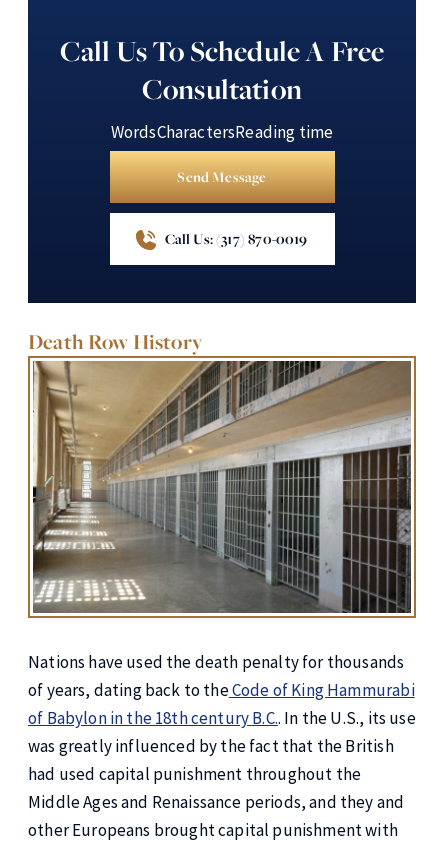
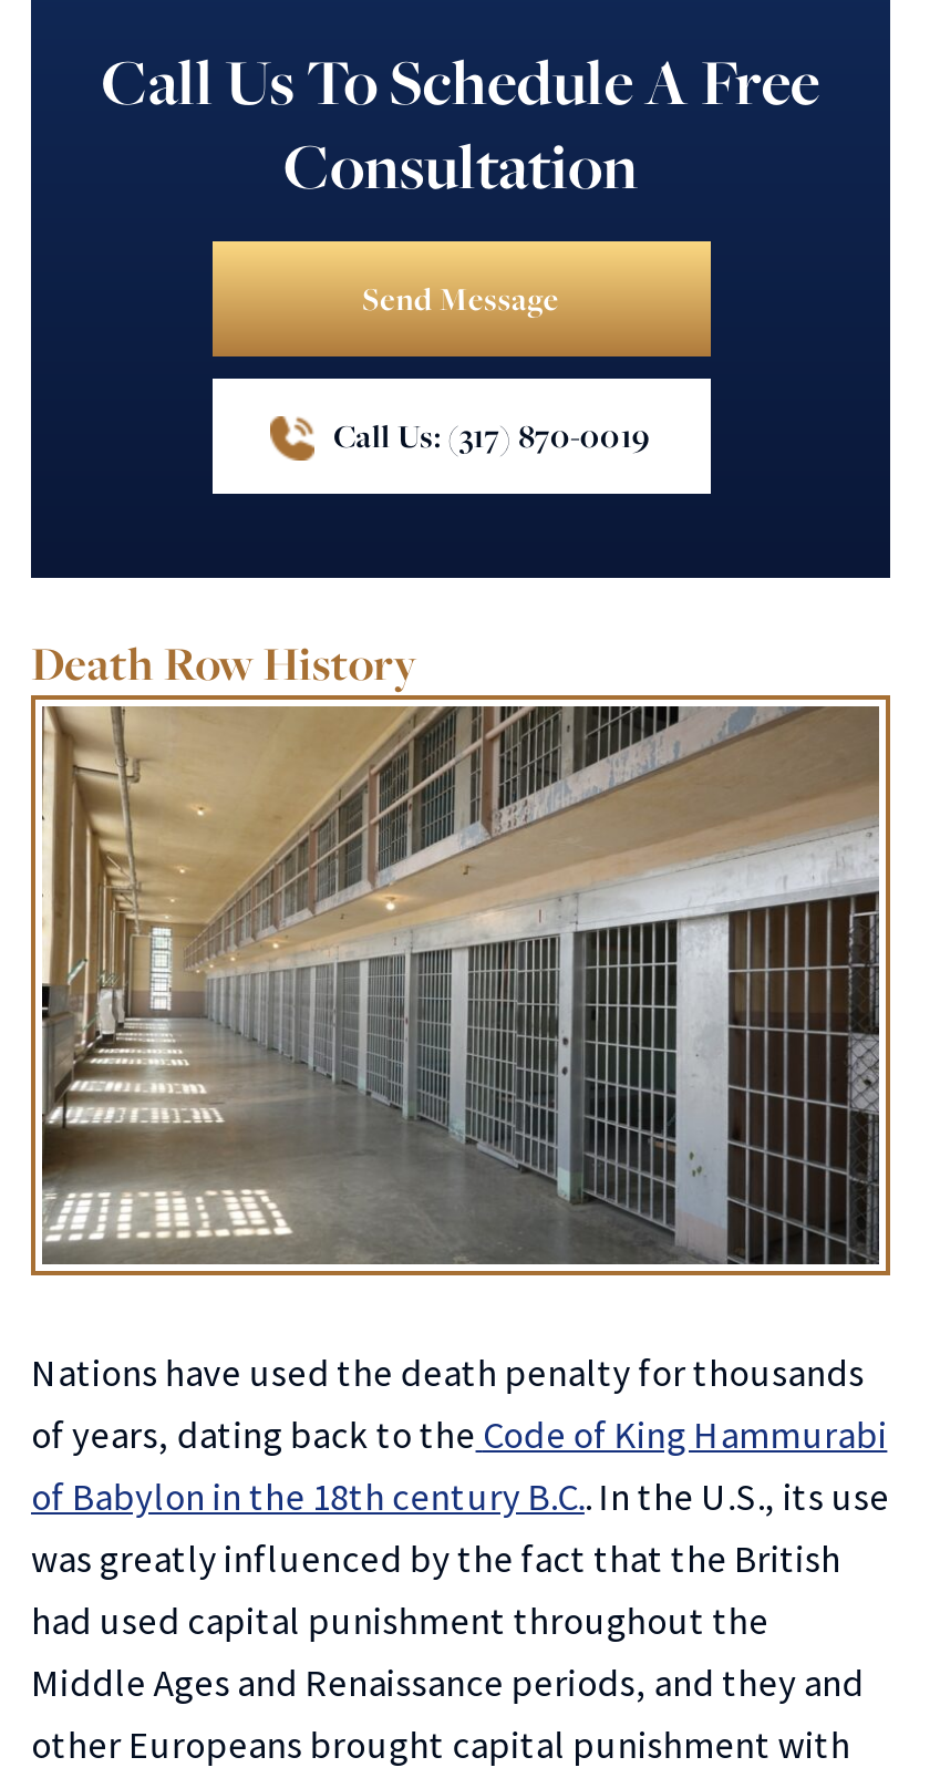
- WordsCharactersReading time
